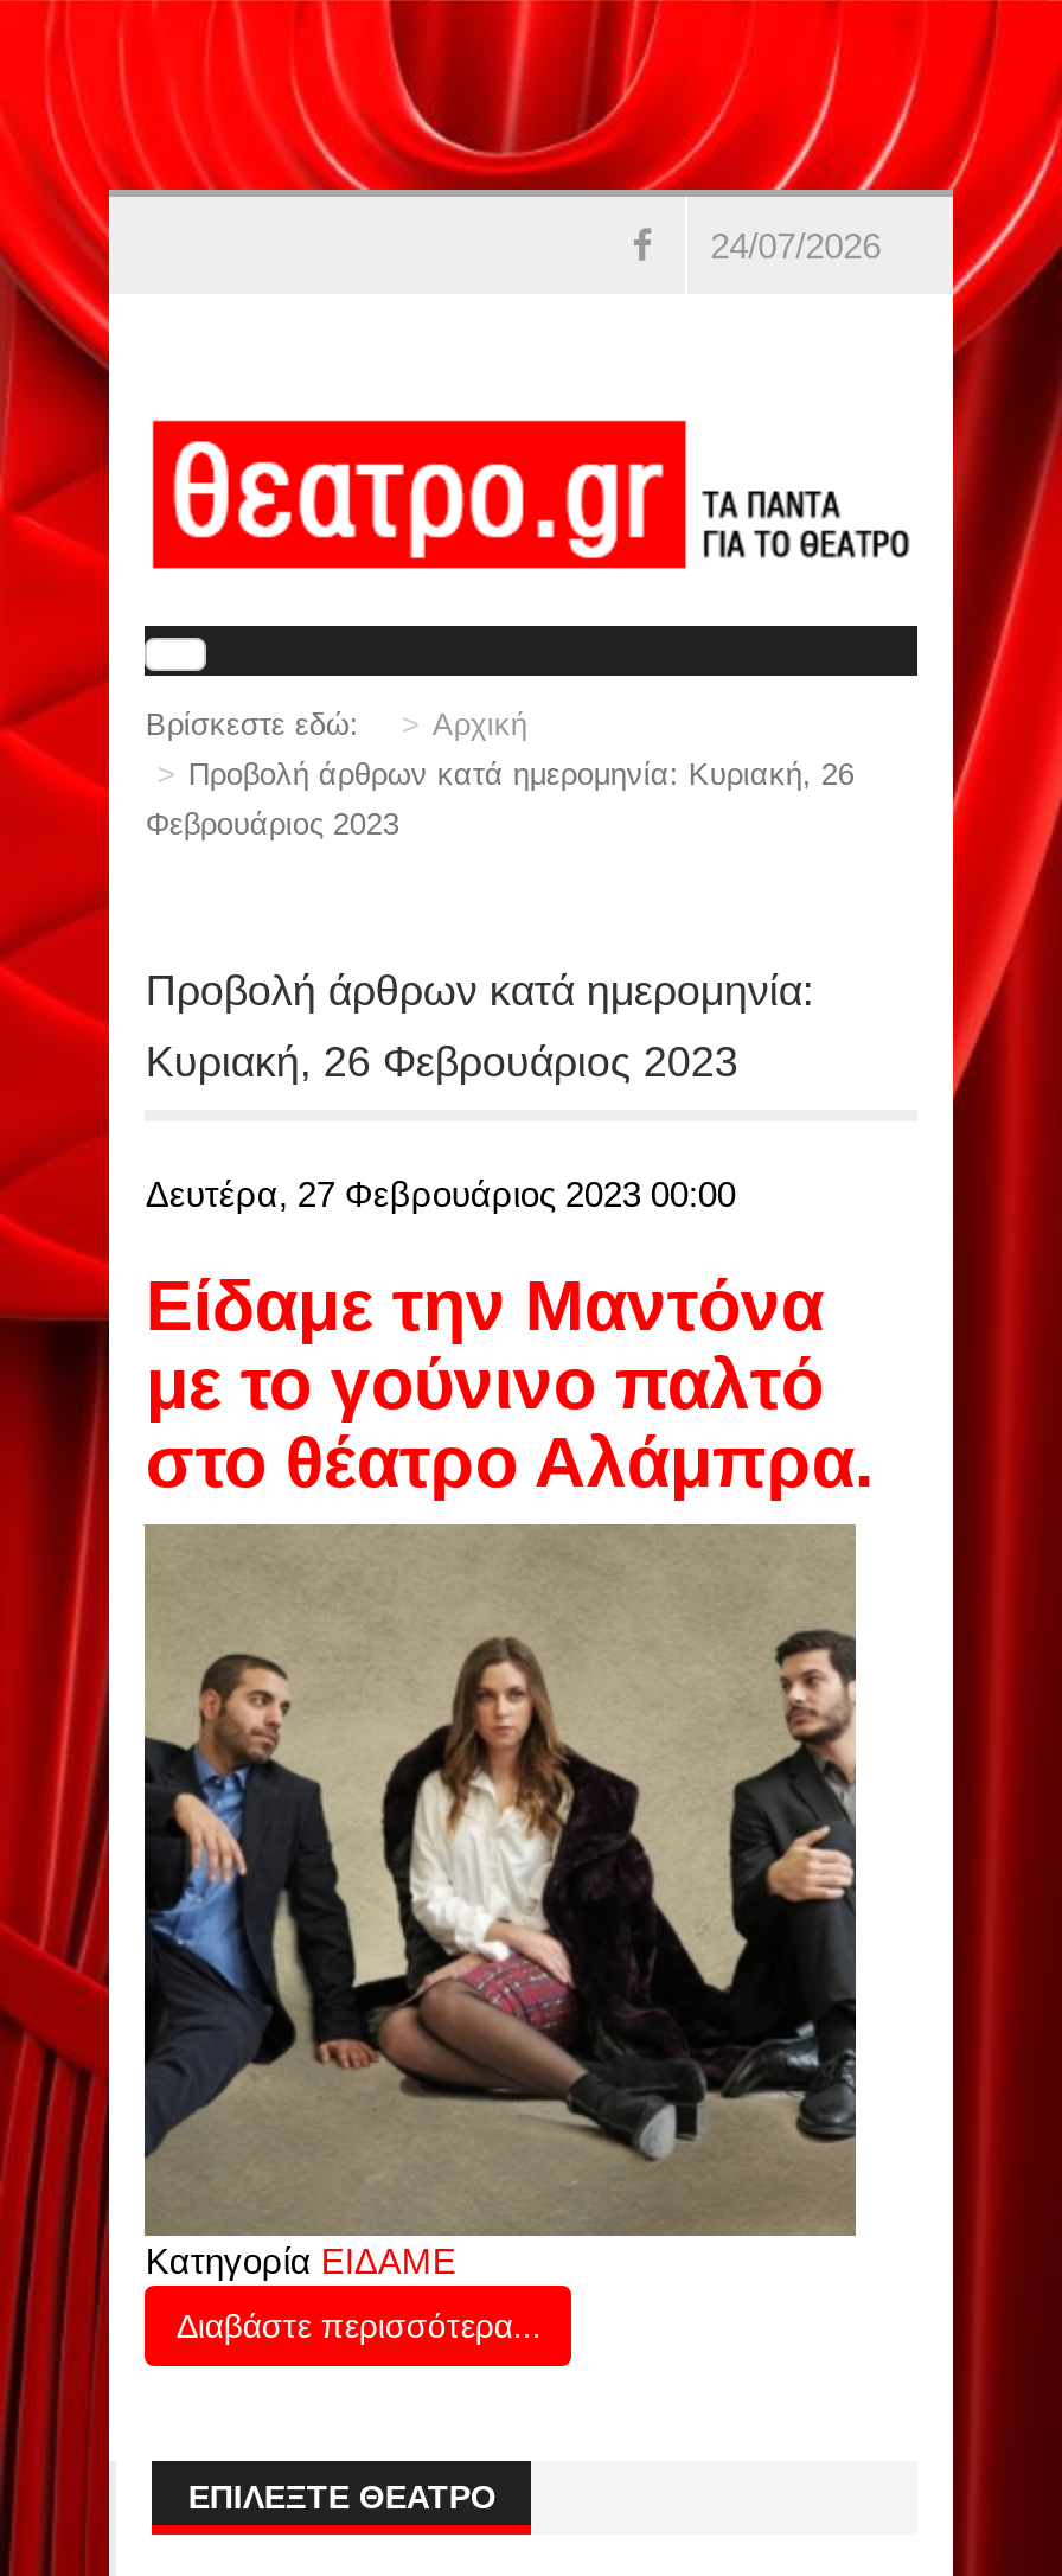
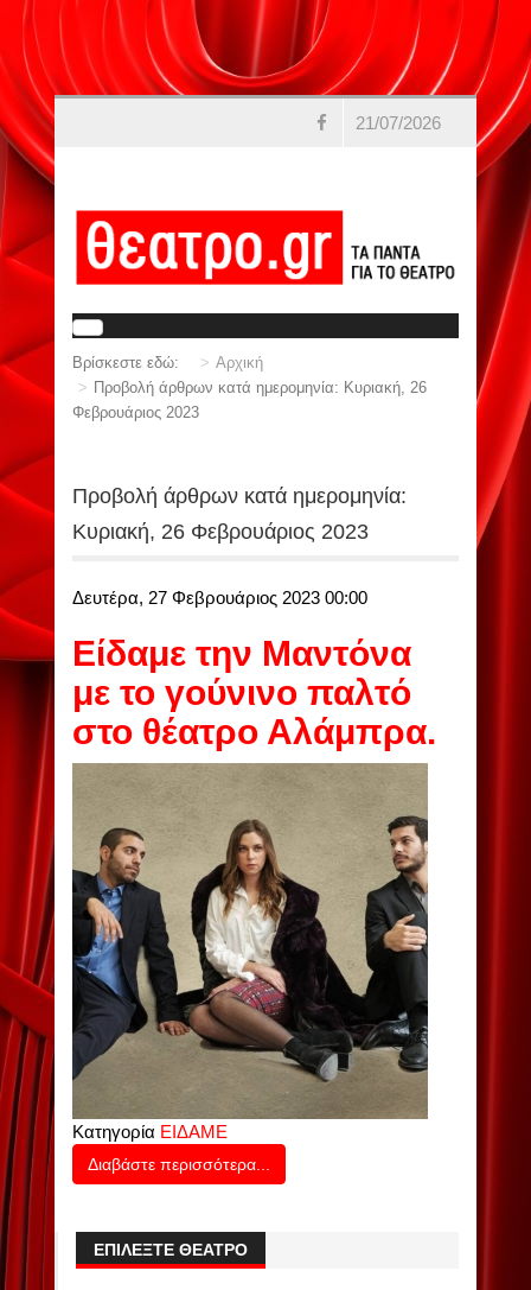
- 24/07/2026
+ 21/07/2026
